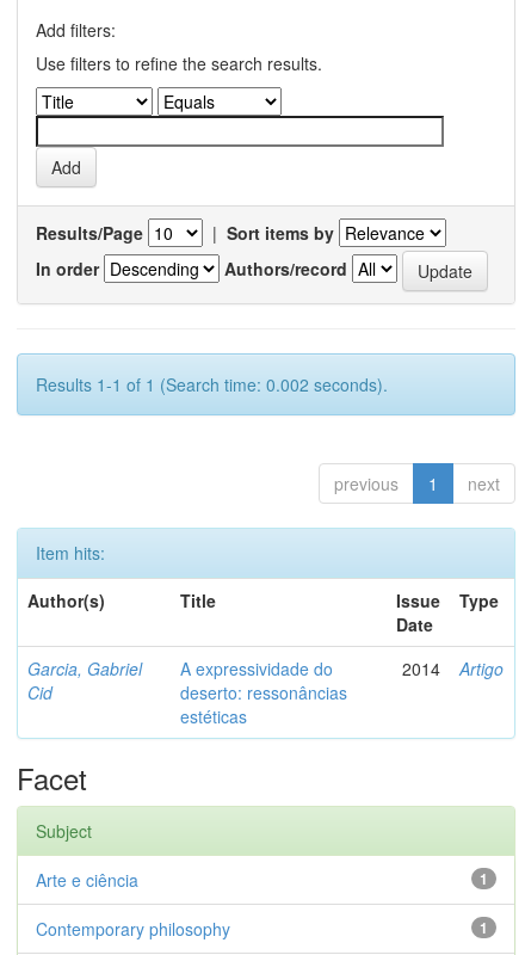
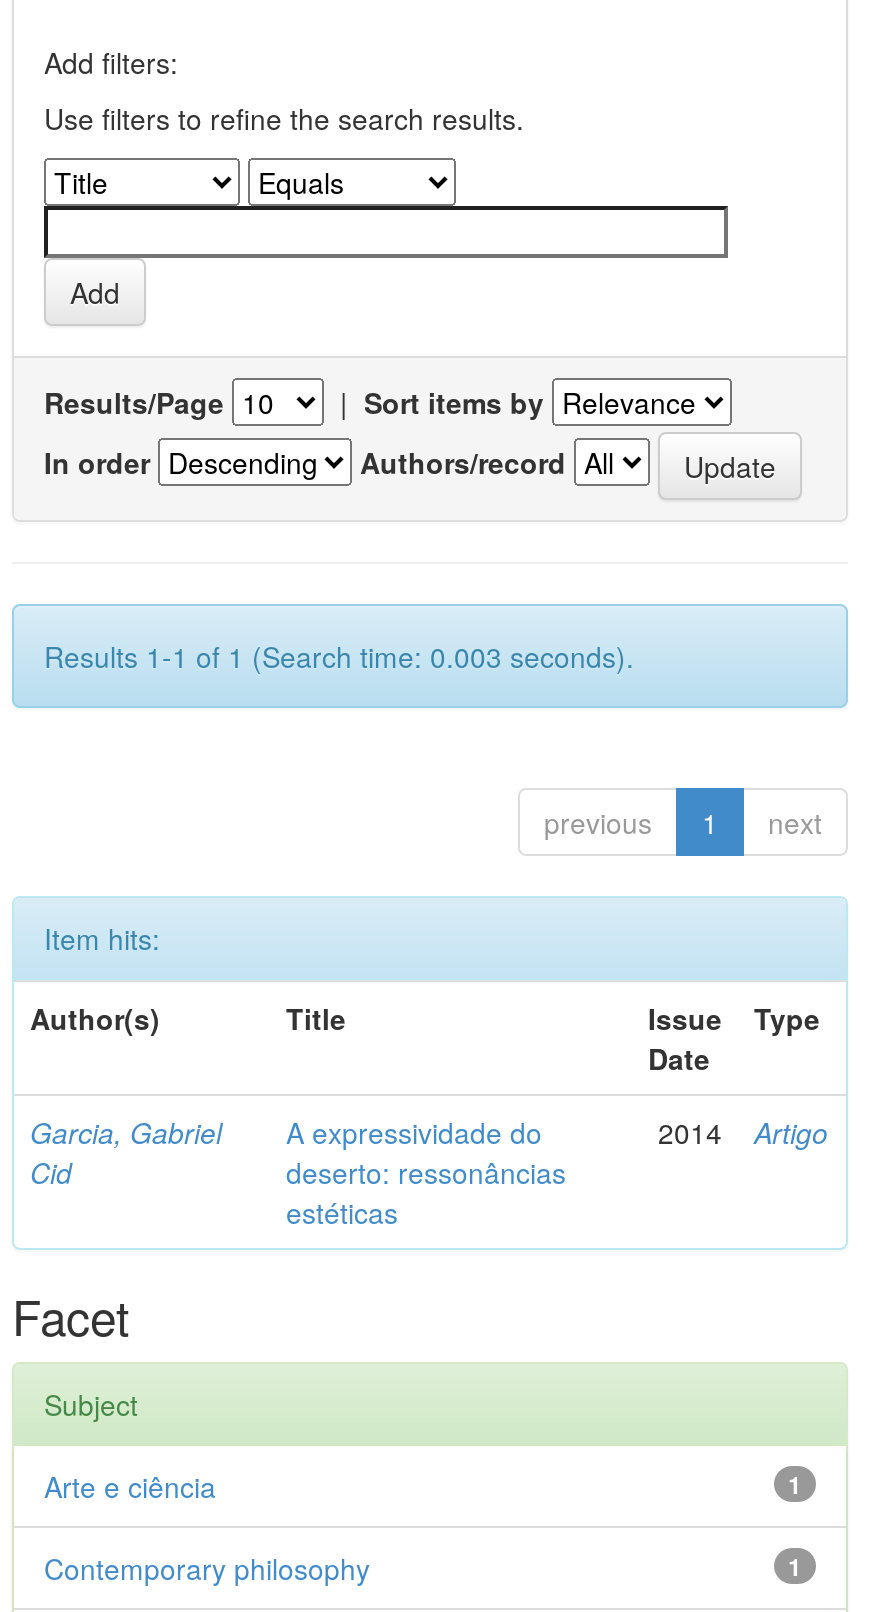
- Results 1-1 of 1 (Search time: 0.002 seconds).
+ Results 1-1 of 1 (Search time: 0.003 seconds).
